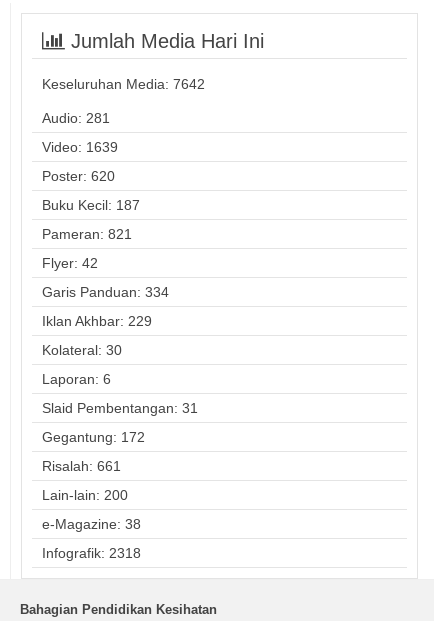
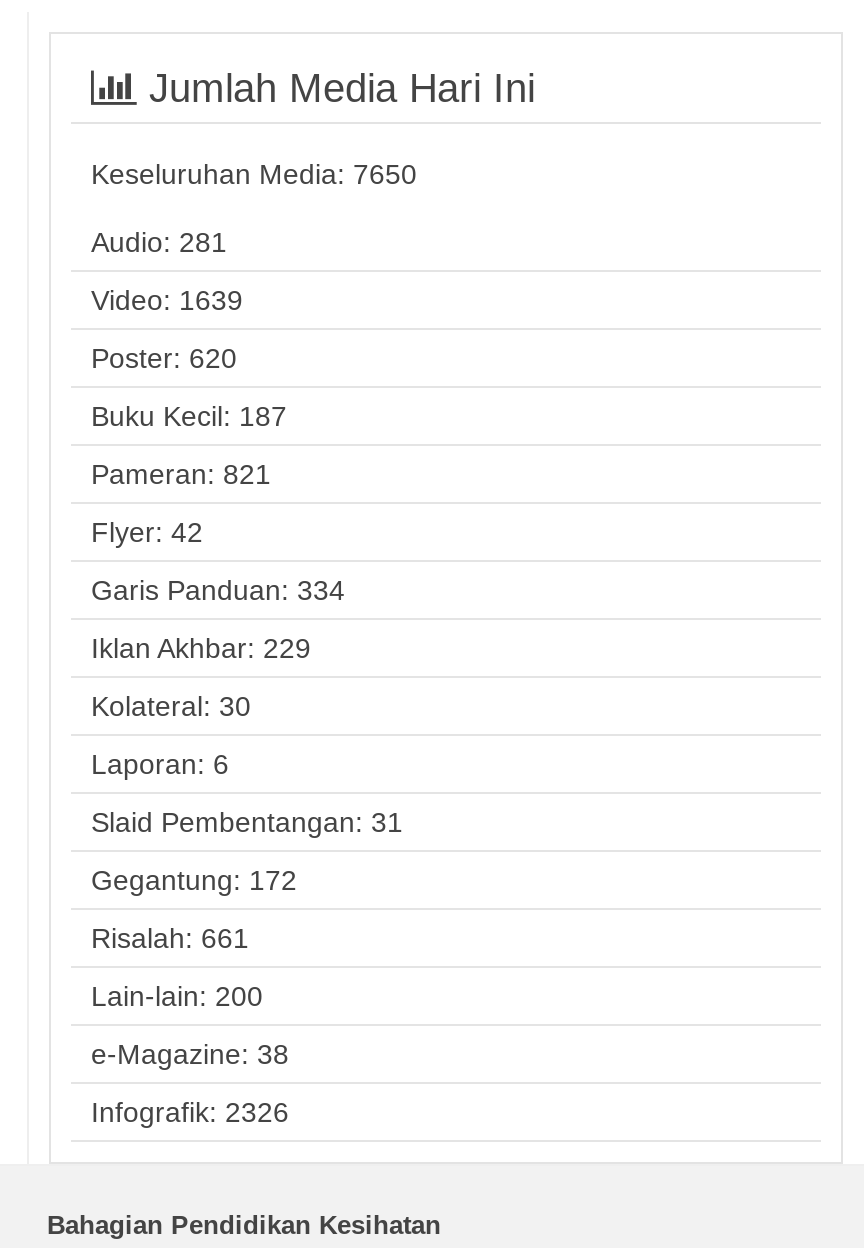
- Keseluruhan Media: 7642
+ Keseluruhan Media: 7650

- Infografik: 2318
+ Infografik: 2326
